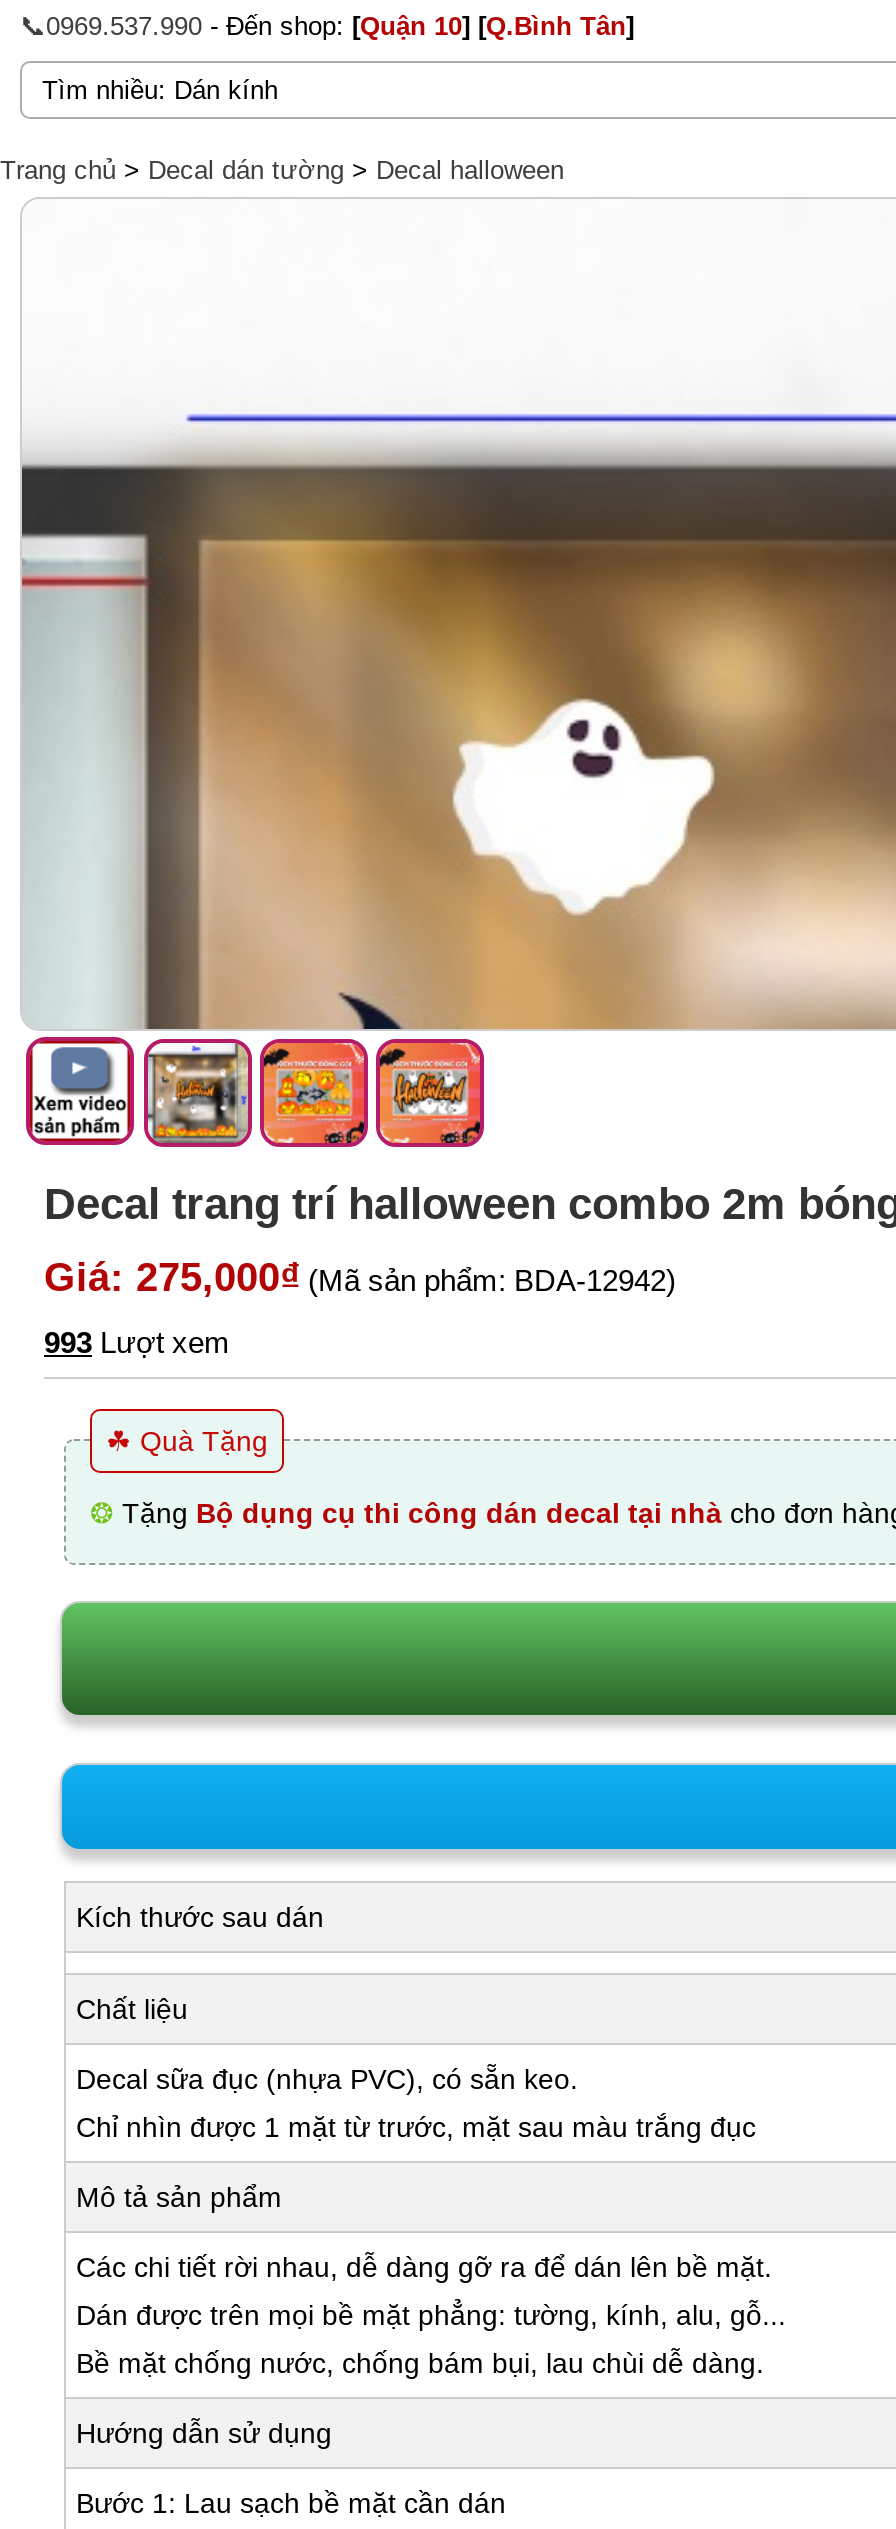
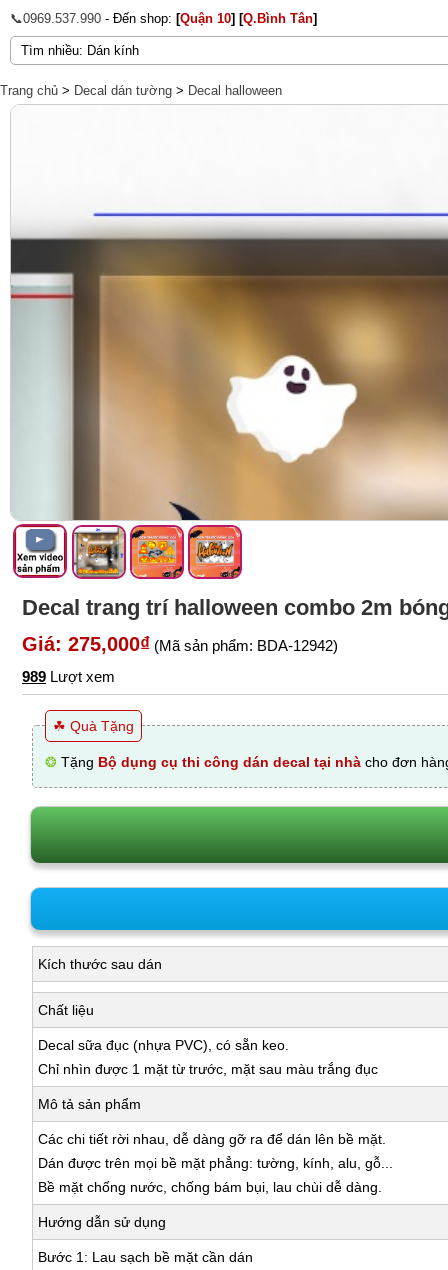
- 993 Lượt xem
+ 989 Lượt xem
